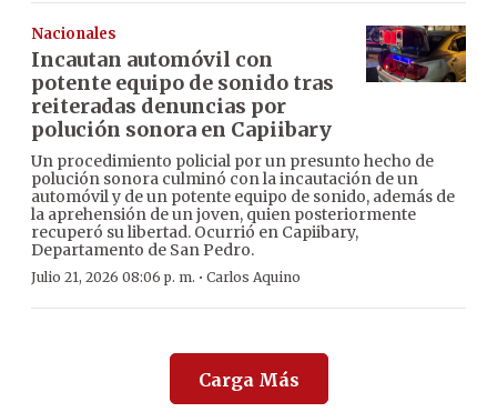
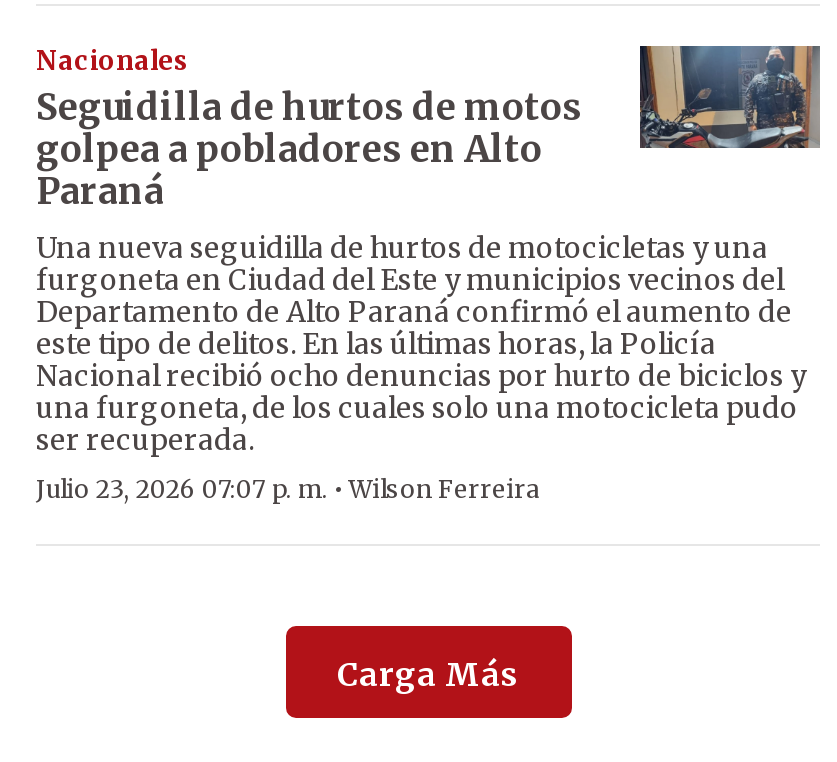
- [image]
- Incautan automóvil con
- potente equipo de sonido tras
- reiteradas denuncias por
- polución sonora en Capiibary
- Un procedimiento policial por un presunto hecho de
- polución sonora culminó con la incautación de un
- automóvil y de un potente equipo de sonido, además de
- la aprehensión de un joven, quien posteriormente
- recuperó su libertad. Ocurrió en Capiibary,
- Departamento de San Pedro.
- Julio 21, 2026 08:06 p. m. ·Carlos Aquino
+ [image]
+ Seguidilla de hurtos de motos
+ golpea a pobladores en Alto
+ Paraná
+ Una nueva seguidilla de hurtos de motocicletas y una
+ furgoneta en Ciudad del Este y municipios vecinos del
+ Departamento de Alto Paraná confirmó el aumento de
+ este tipo de delitos. En las últimas horas, la Policía
+ Nacional recibió ocho denuncias por hurto de biciclos y
+ una furgoneta, de los cuales solo una motocicleta pudo
+ ser recuperada.
+ Julio 23, 2026 07:07 p. m. ·Wilson Ferreira
